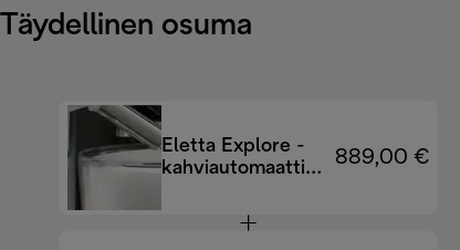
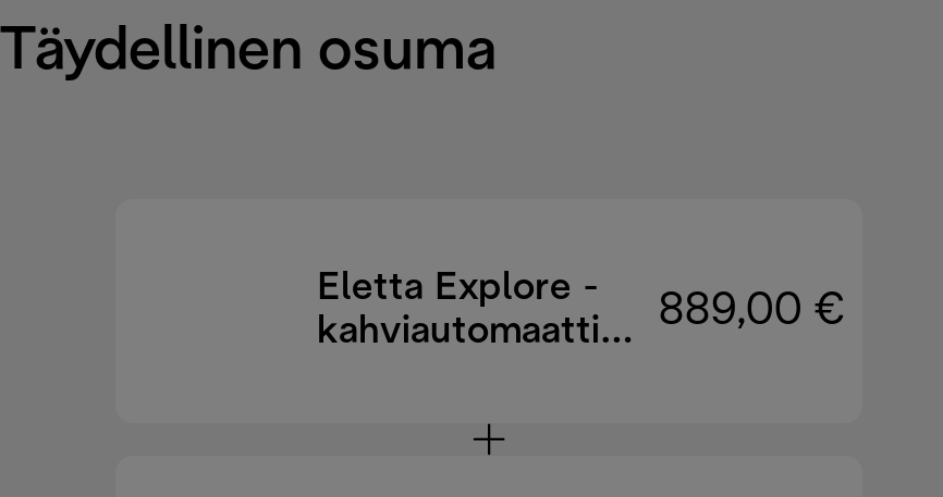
- [image]
